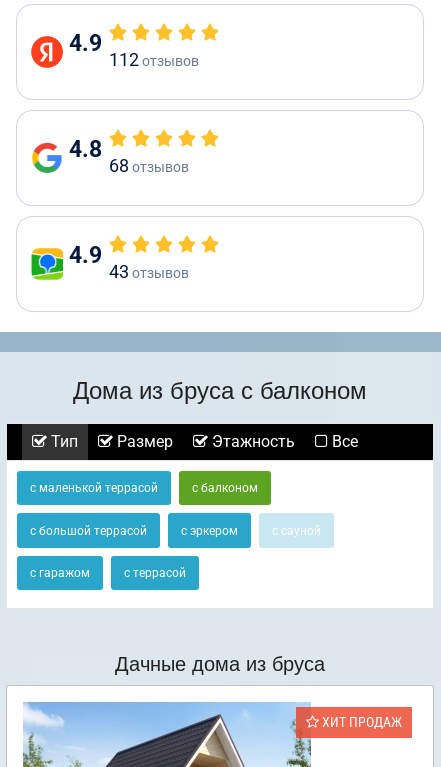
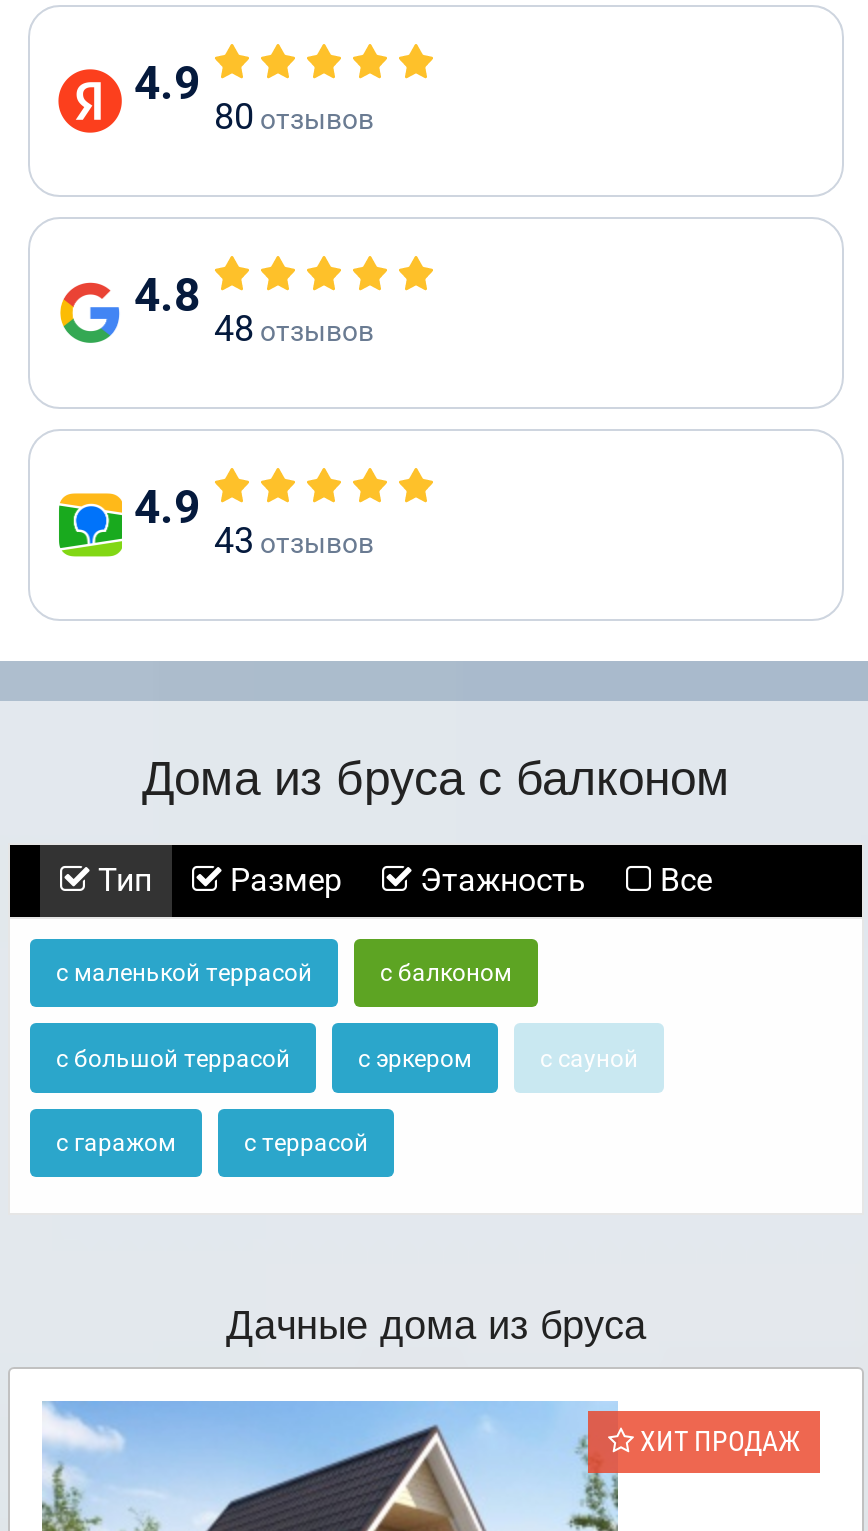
- 112 отзывов
+ 80 отзывов

- 68 отзывов
+ 48 отзывов
